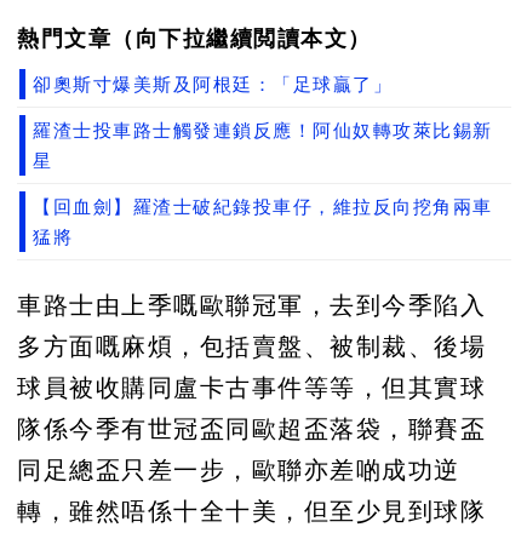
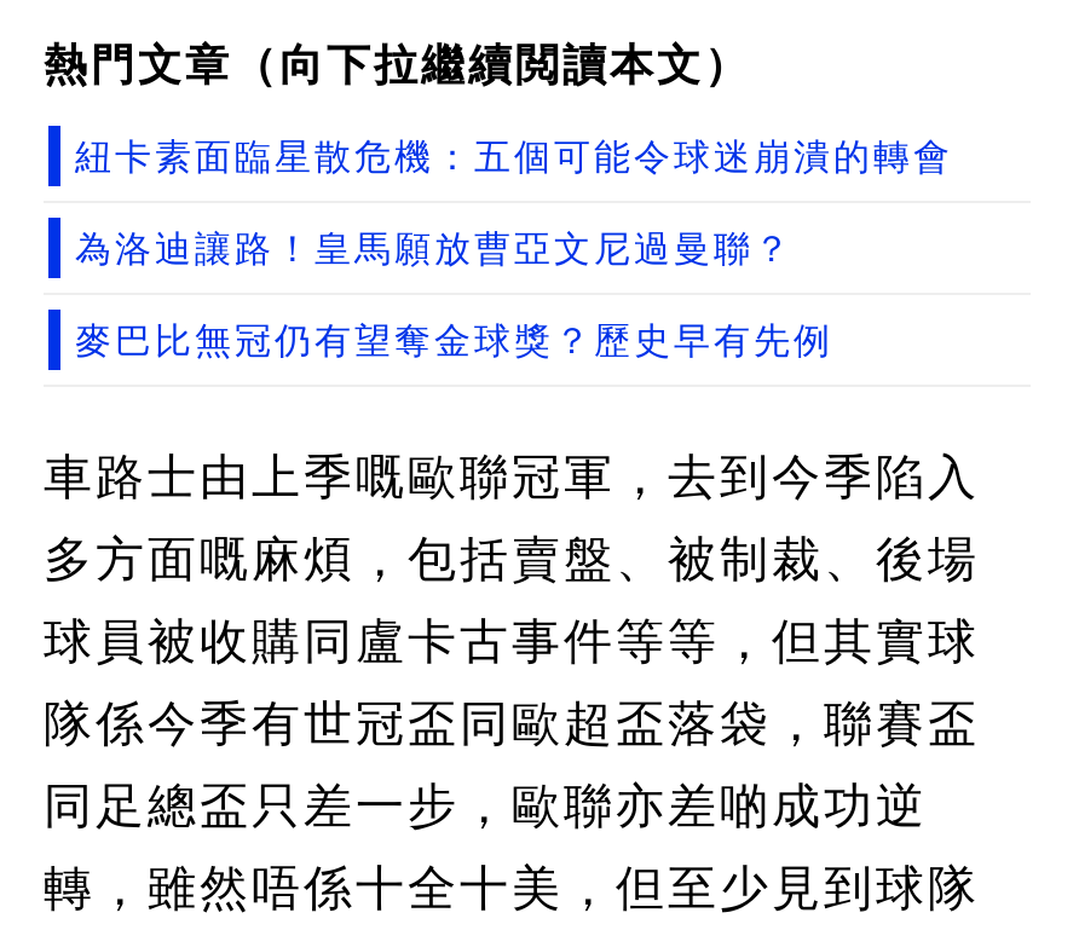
- 卻奧斯寸爆美斯及阿根廷：「足球贏了」
- 羅渣士投車路士觸發連鎖反應！阿仙奴轉攻萊比錫新
- 星
- 【回血劍】羅渣士破紀錄投車仔，維拉反向挖角兩車
- 猛將
+ 紐卡素面臨星散危機：五個可能令球迷崩潰的轉會
+ 為洛迪讓路！皇馬願放曹亞文尼過曼聯？
+ 麥巴比無冠仍有望奪金球獎？歷史早有先例
